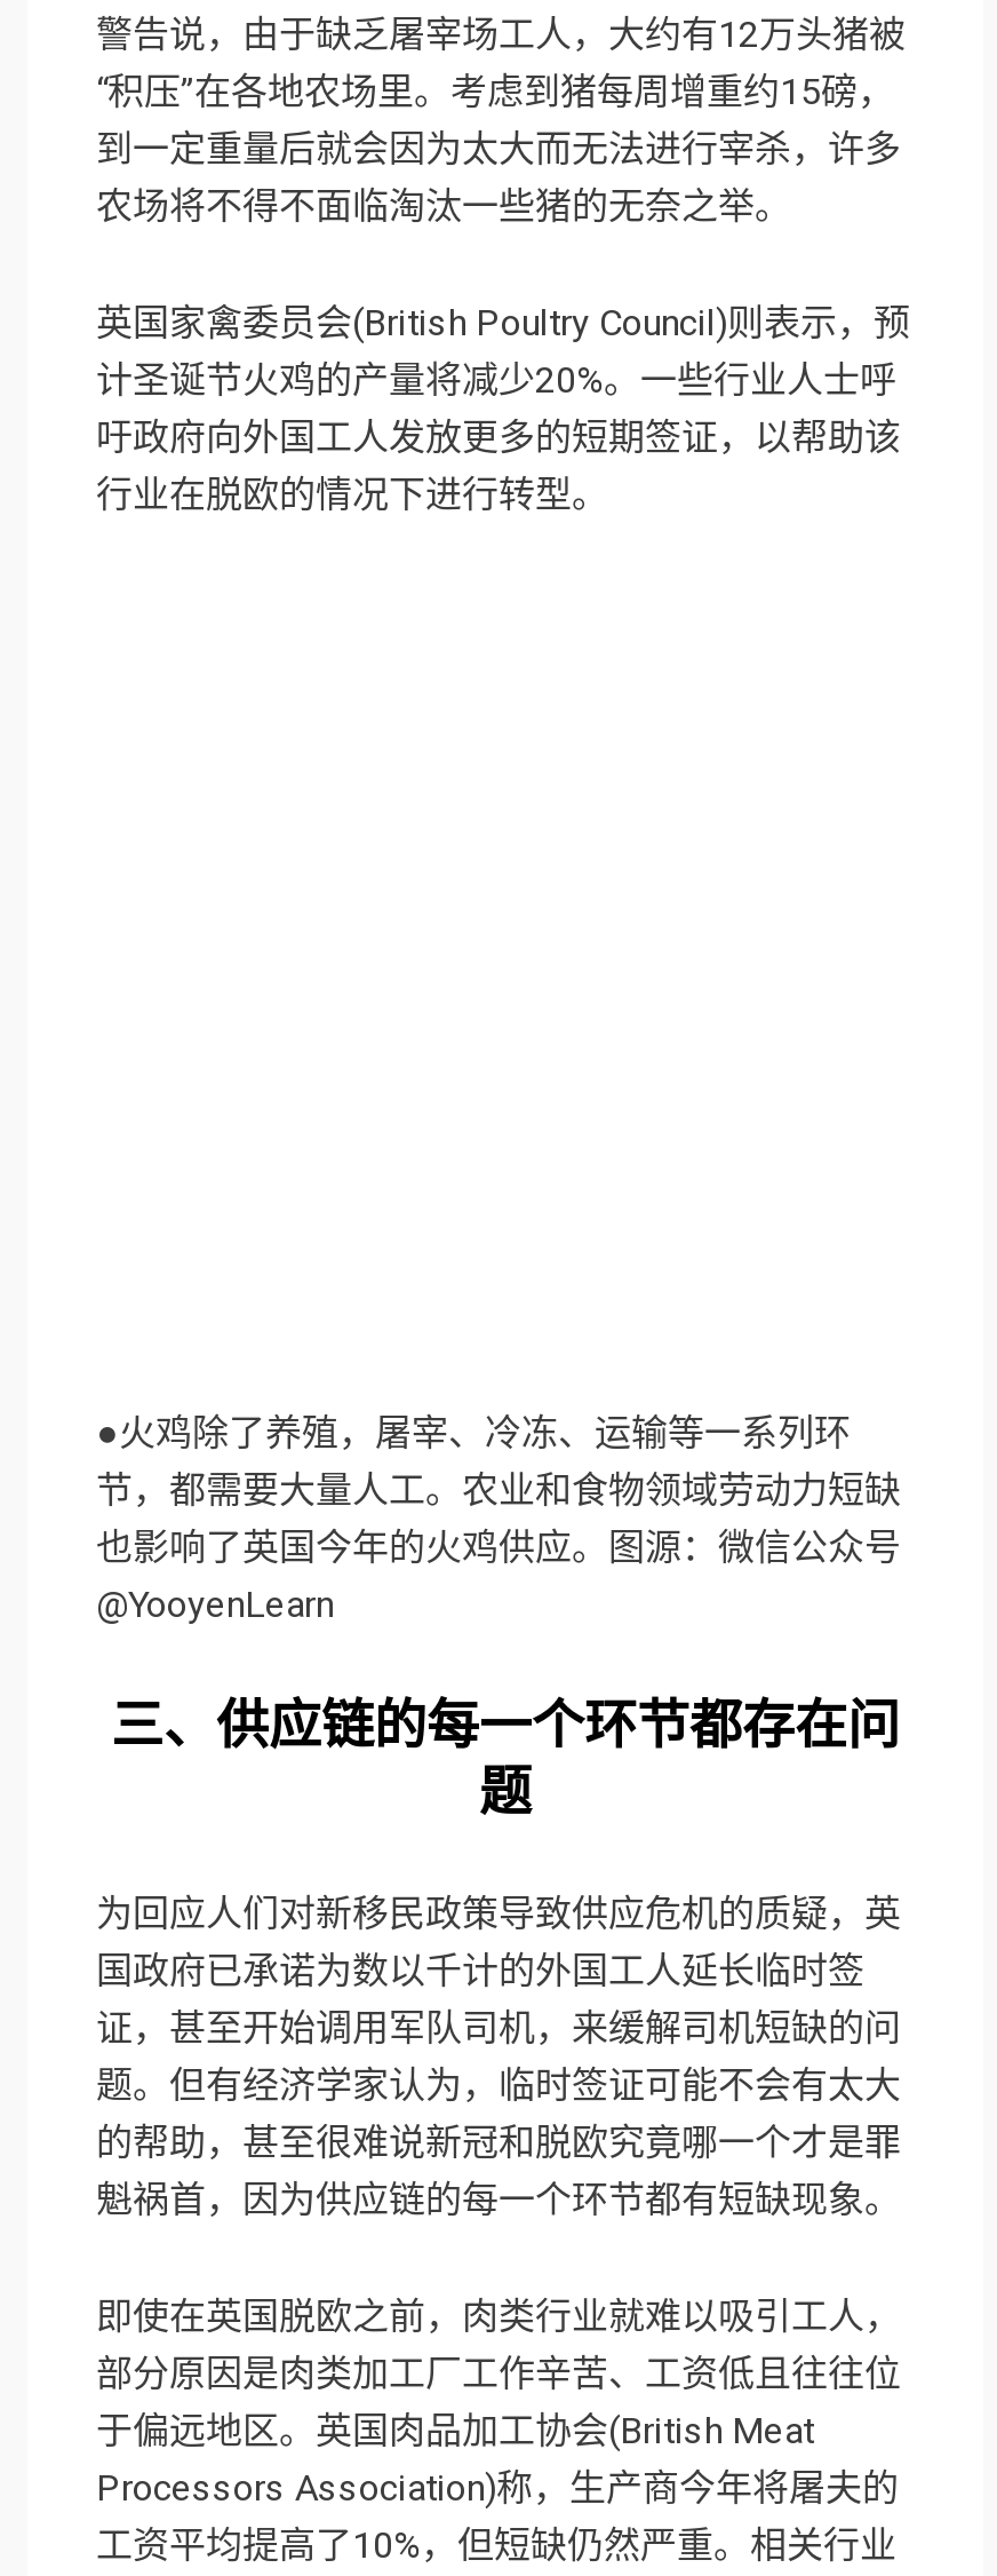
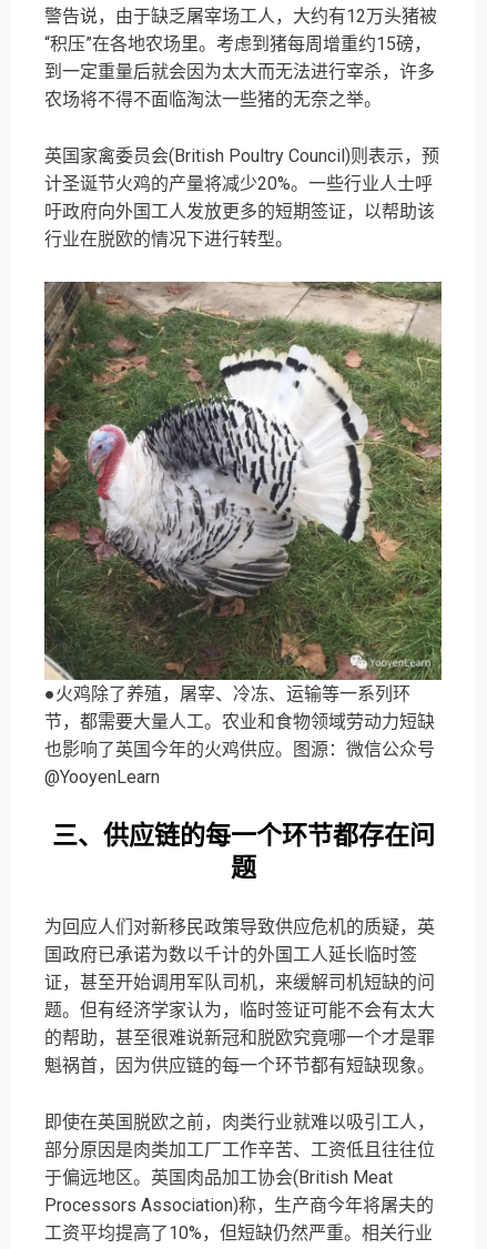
+ [image]
